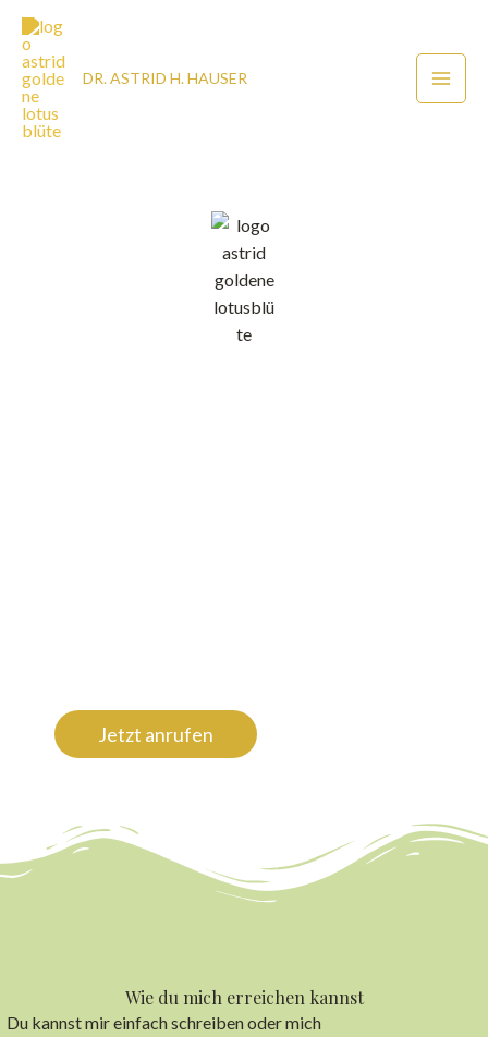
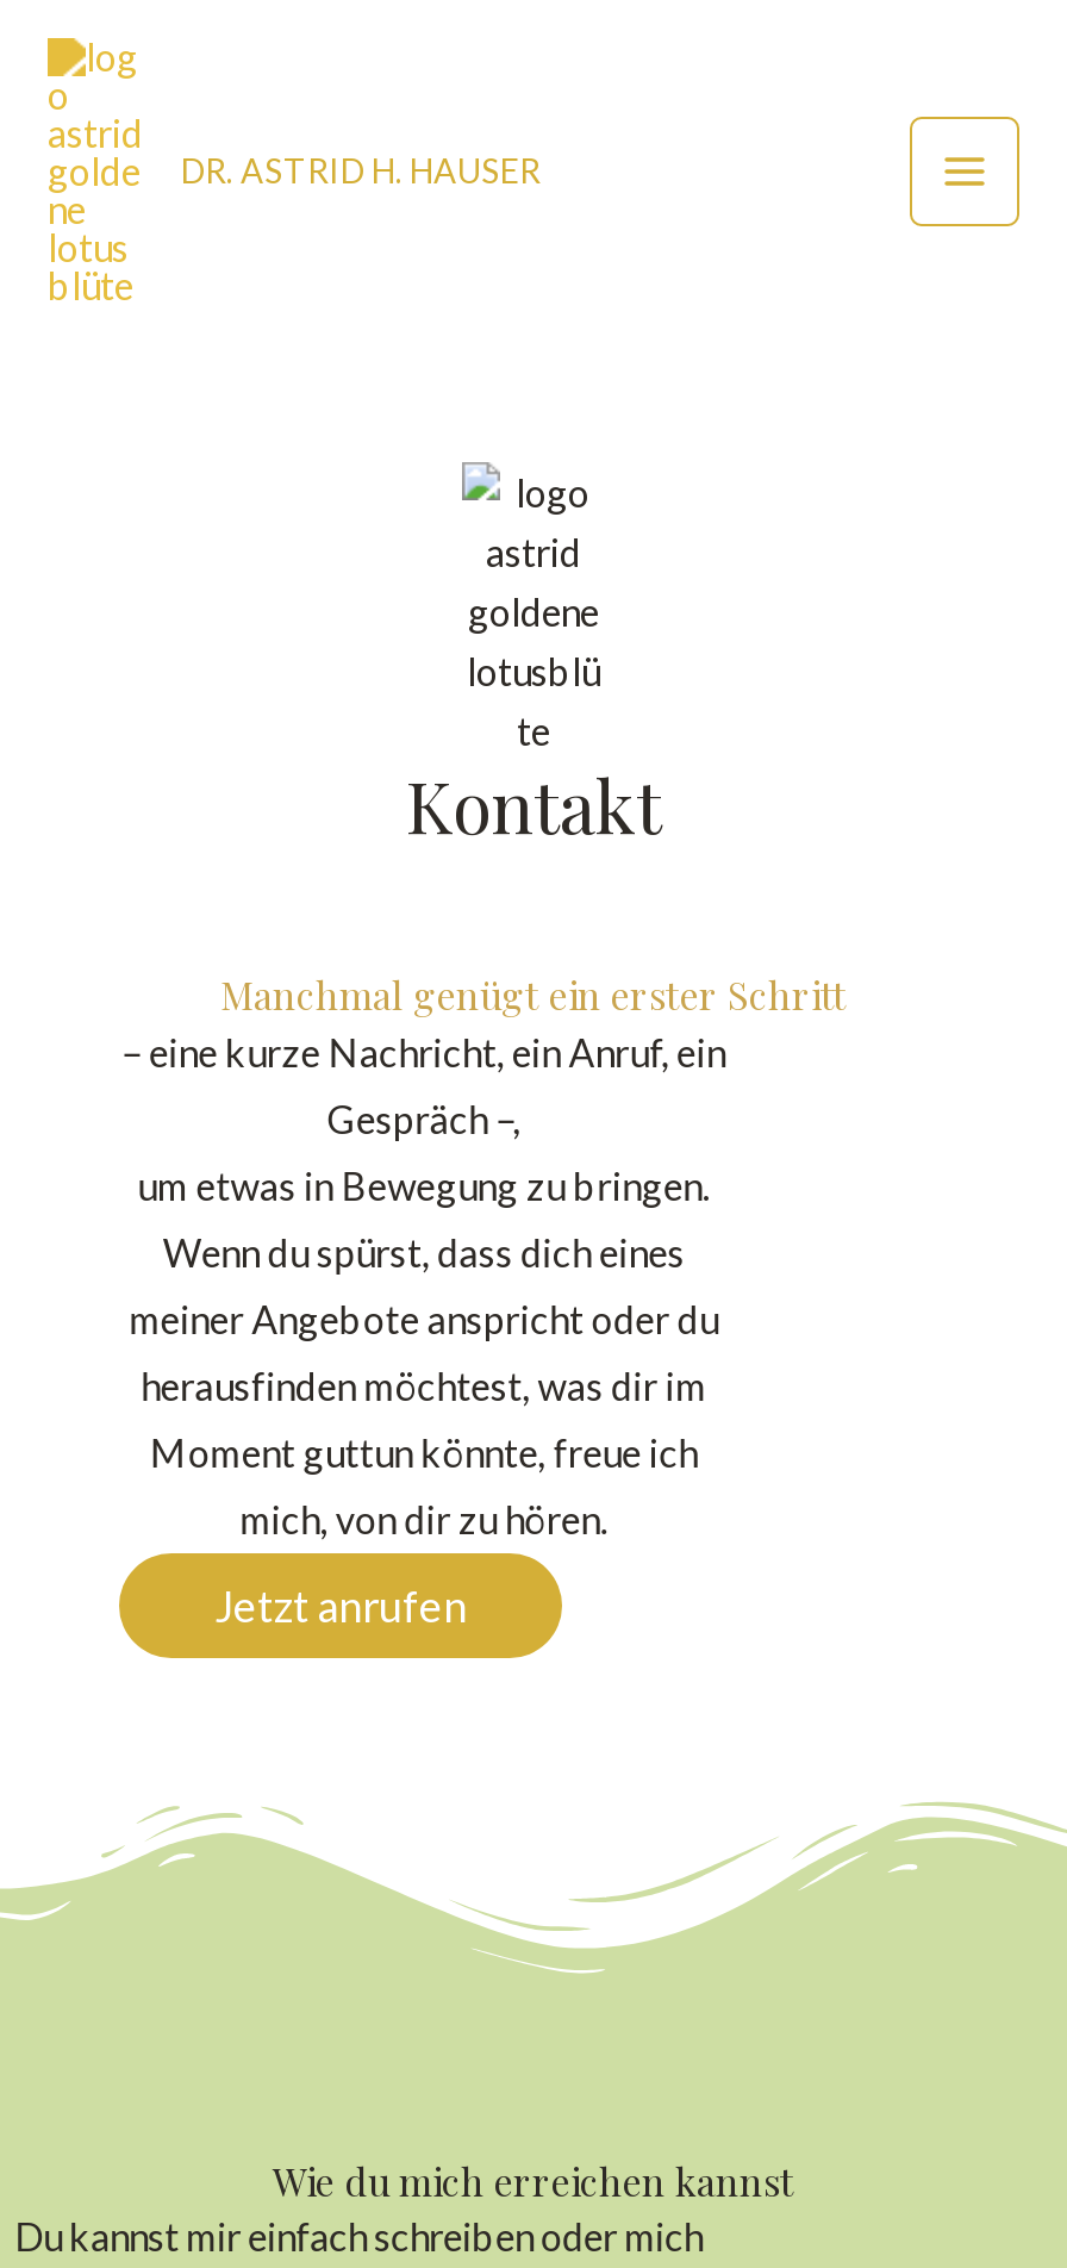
+ Kontakt
+ Manchmal genügt ein erster Schritt
+ – eine kurze Nachricht, ein Anruf, ein
+ Gespräch –,
+ um etwas in Bewegung zu bringen.
+ Wenn du spürst, dass dich eines
+ meiner Angebote anspricht oder du
+ herausfinden möchtest, was dir im
+ Moment guttun könnte, freue ich
+ mich, von dir zu hören.
